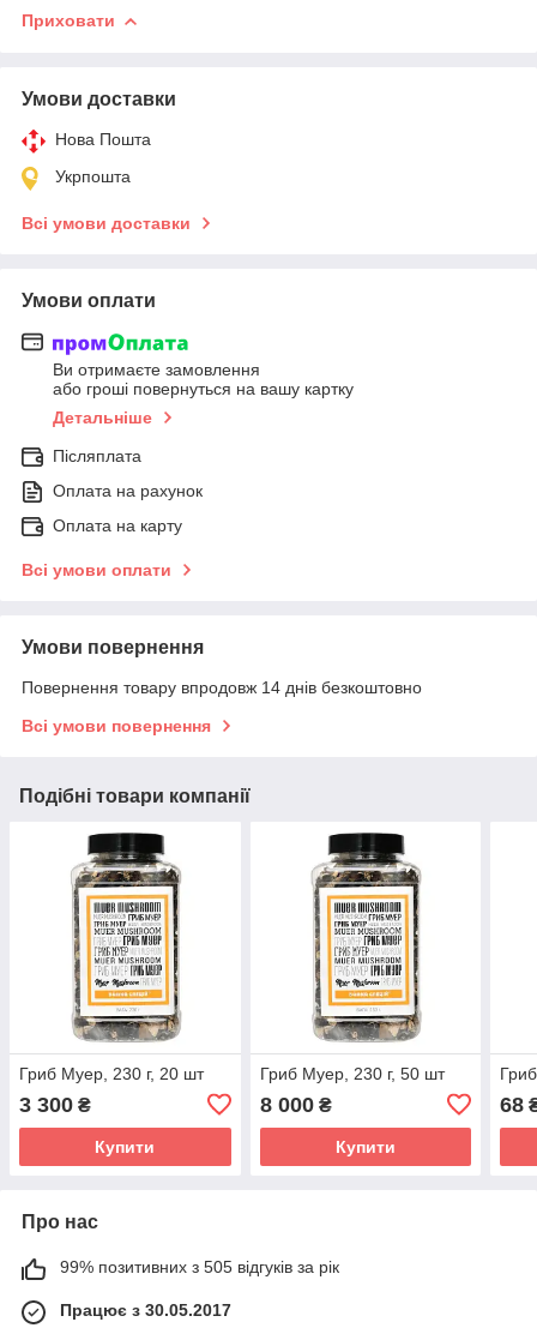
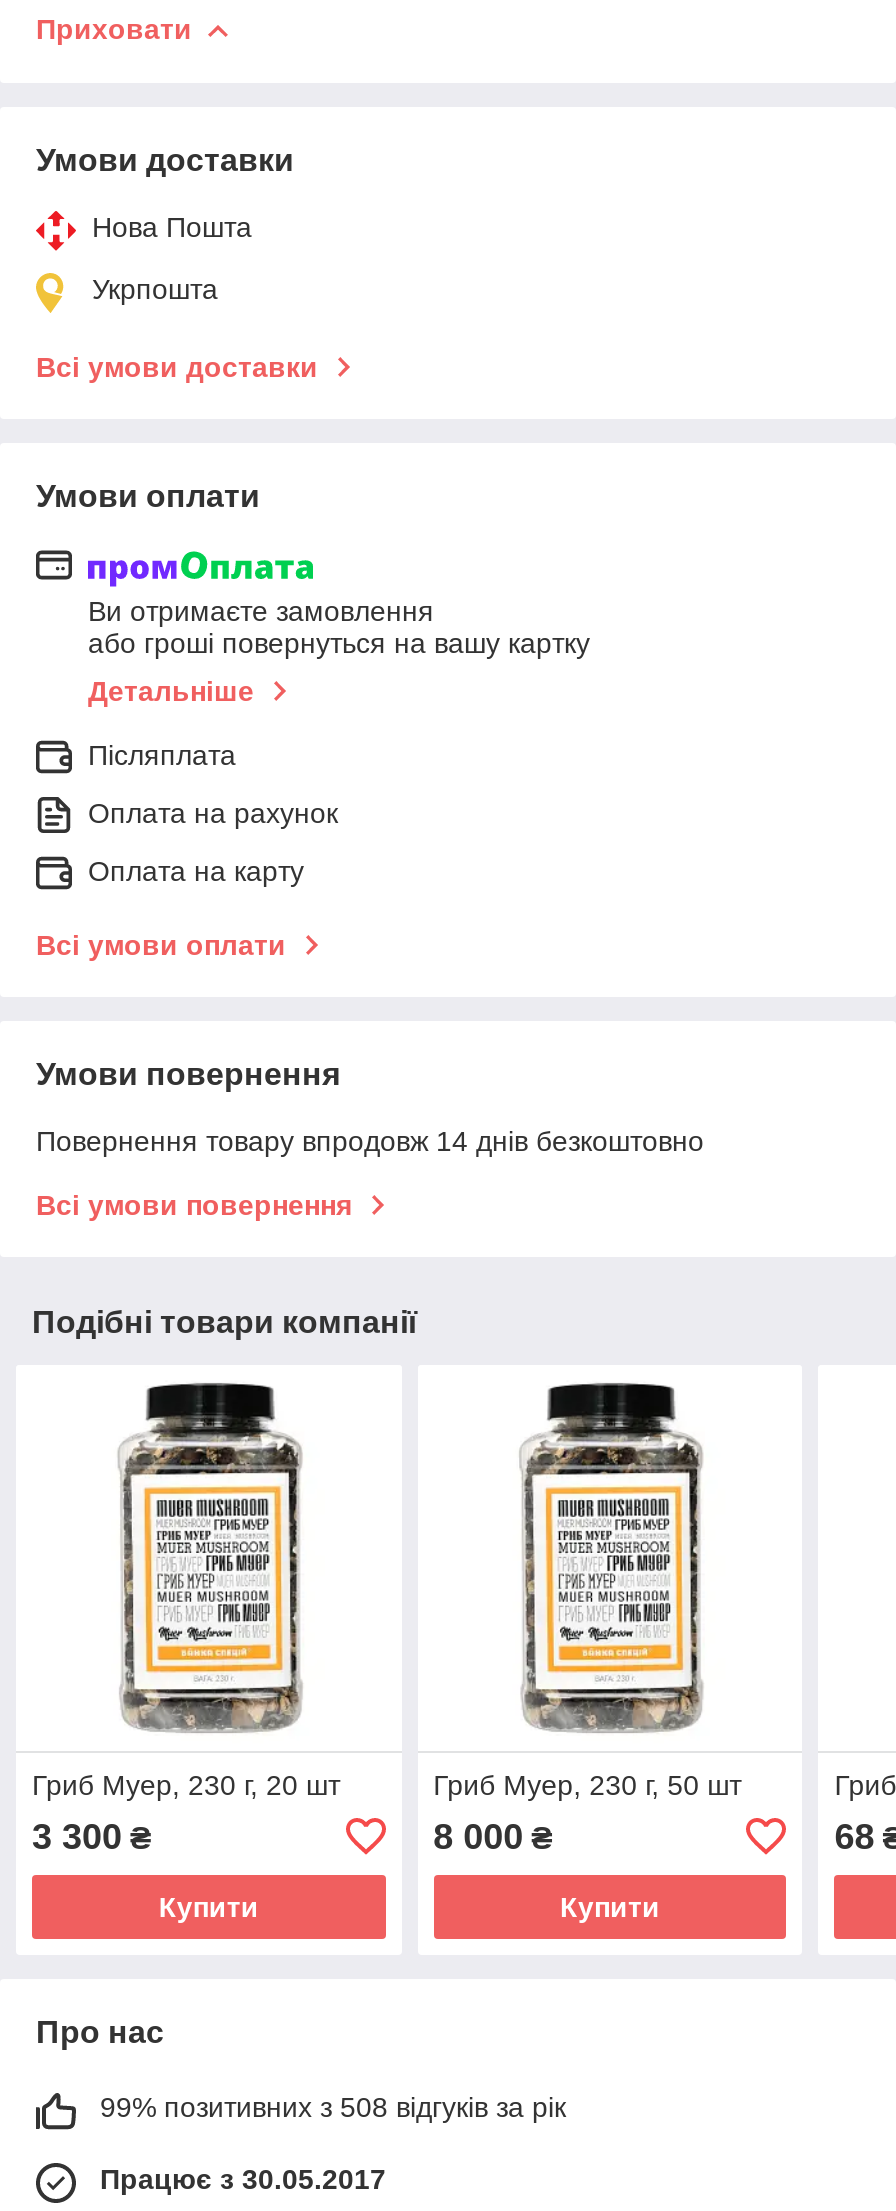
- 99% позитивних з 505 відгуків за рік
+ 99% позитивних з 508 відгуків за рік
